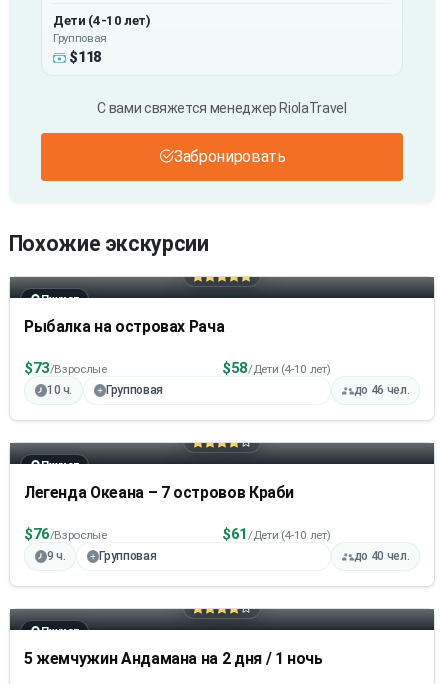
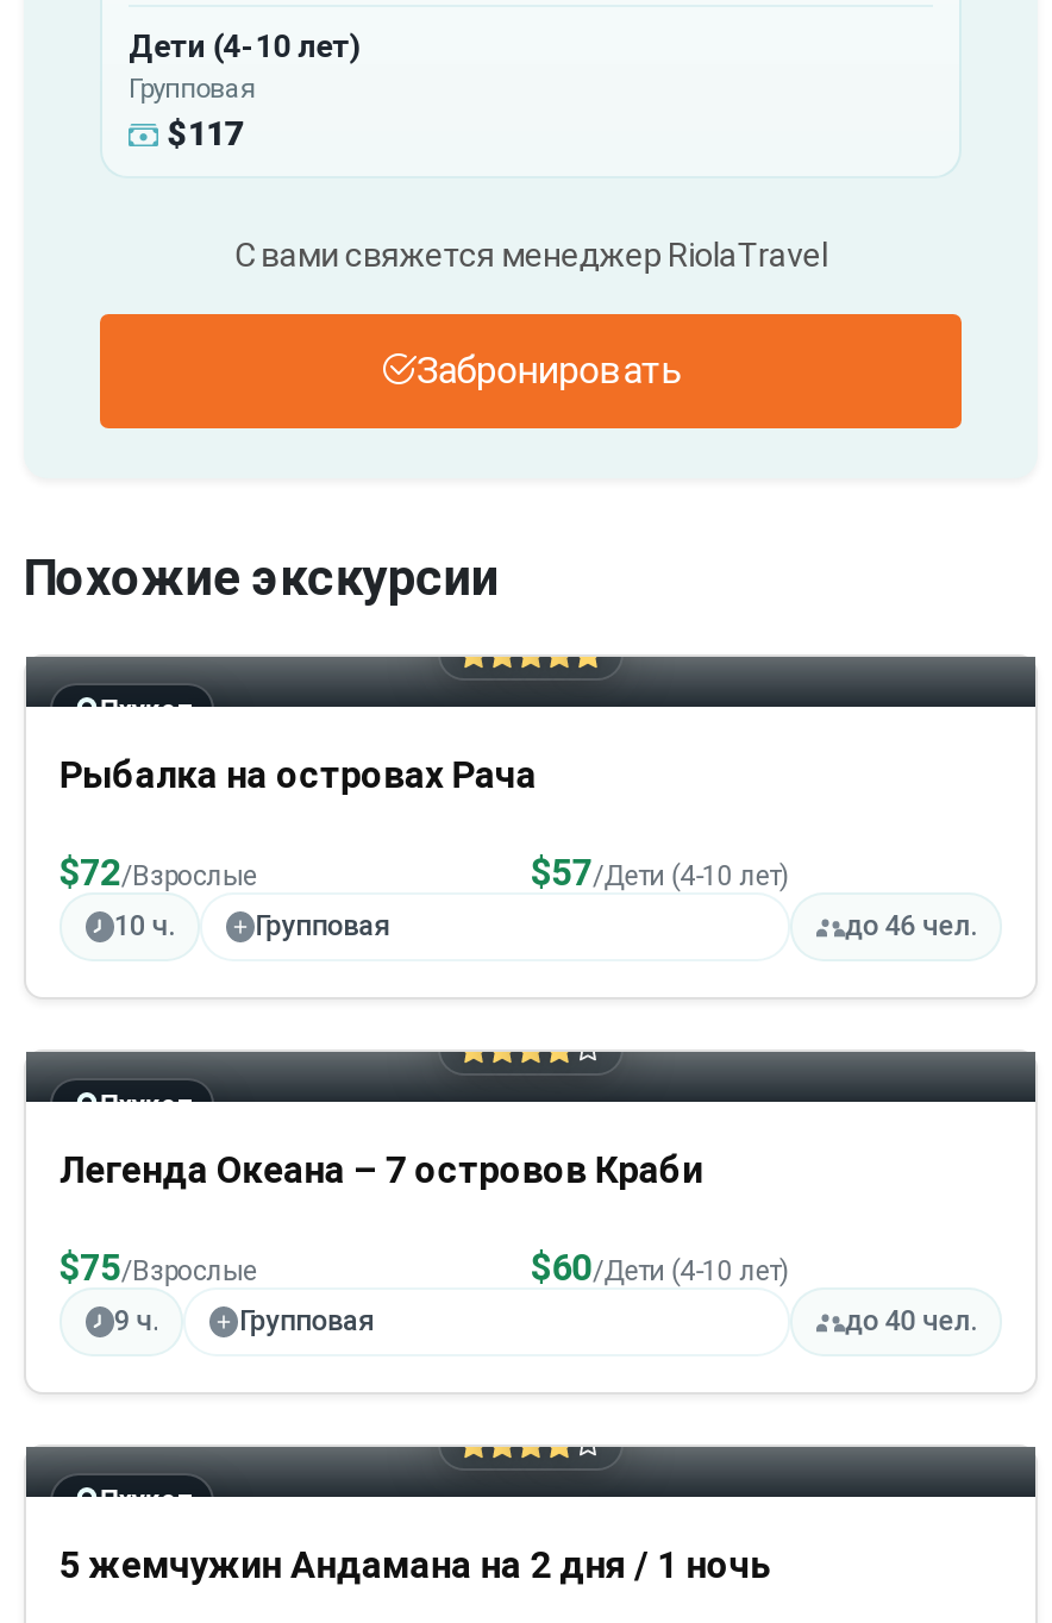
- $118
+ $117

- $73/Взрослые
+ $72/Взрослые

- $58/Дети (4-10 лет)
+ $57/Дети (4-10 лет)

- $76/Взрослые
+ $75/Взрослые

- $61/Дети (4-10 лет)
+ $60/Дети (4-10 лет)
